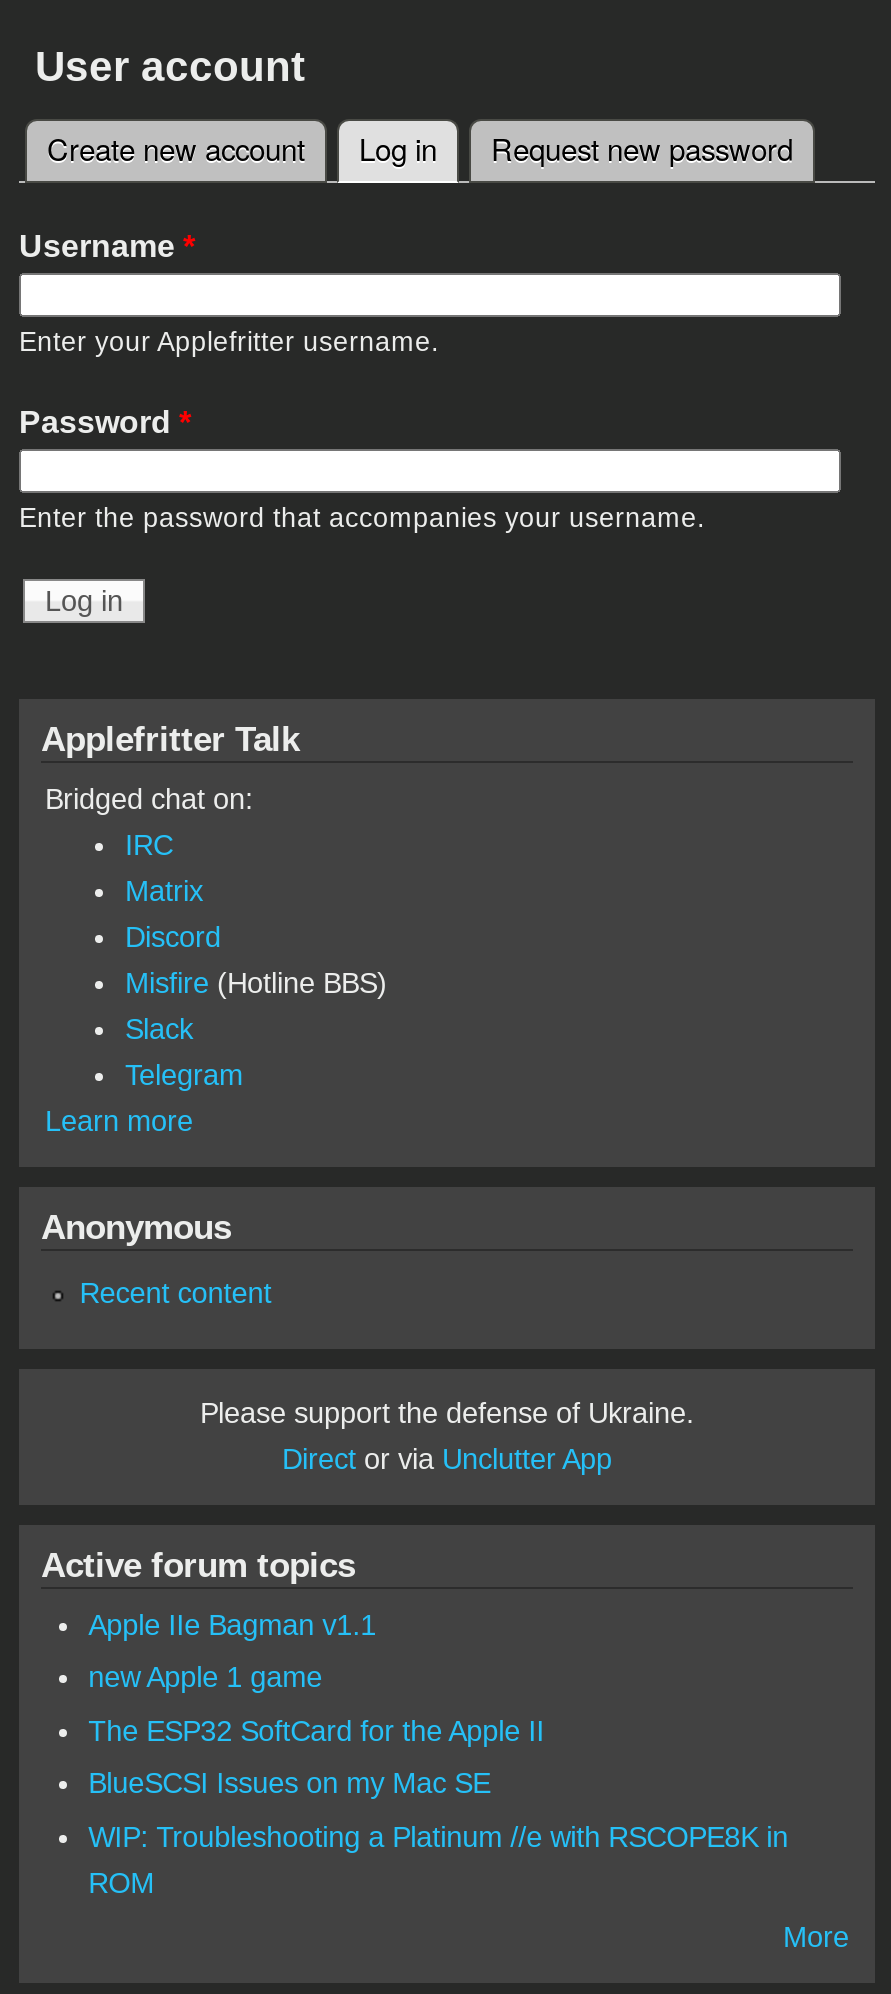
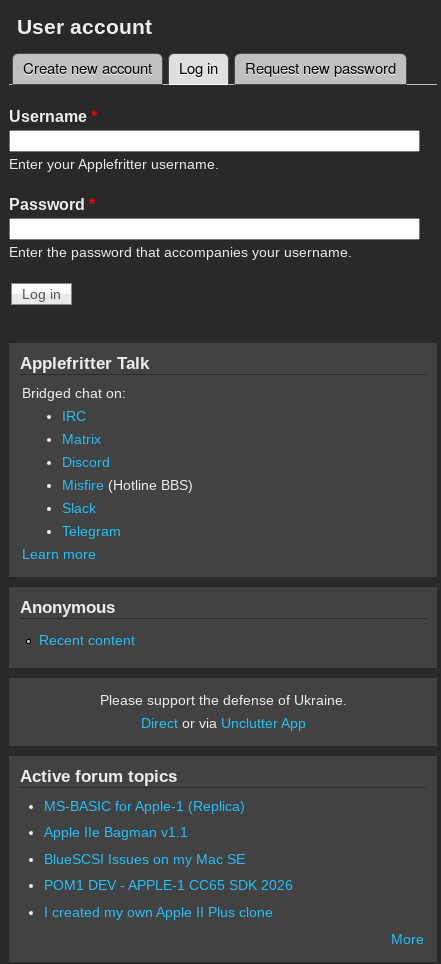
+ MS-BASIC for Apple-1 (Replica)

moved down: Apple IIe Bagman v1.1

- new Apple 1 game
- The ESP32 SoftCard for the Apple II

- WIP: Troubleshooting a Platinum //e with RSCOPE8K in
- ROM
+ POM1 DEV - APPLE-1 CC65 SDK 2026
+ I created my own Apple II Plus clone
